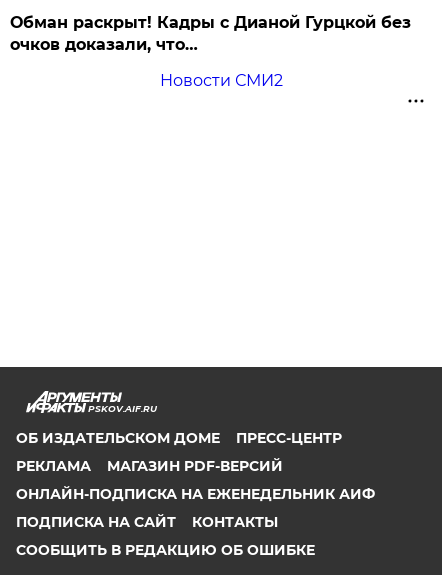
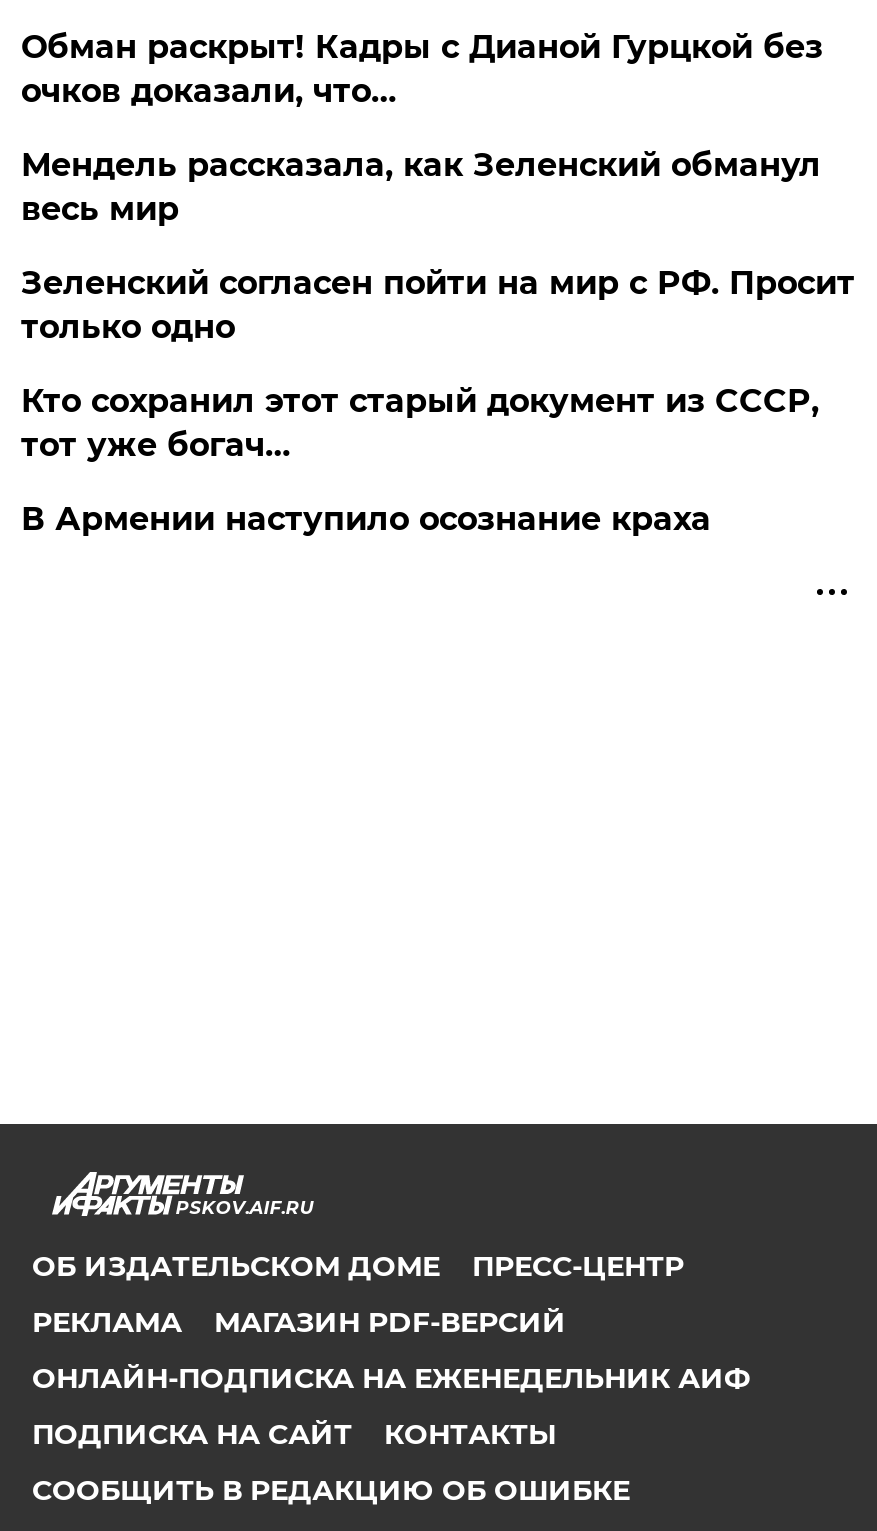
- Новости СМИ2
+ Мендель рассказала, как Зеленский обманул
+ весь мир
+ Зеленский согласен пойти на мир с РФ. Просит
+ только одно
+ Кто сохранил этот старый документ из СССР,
+ тот уже богач…
+ В Армении наступило осознание краха
